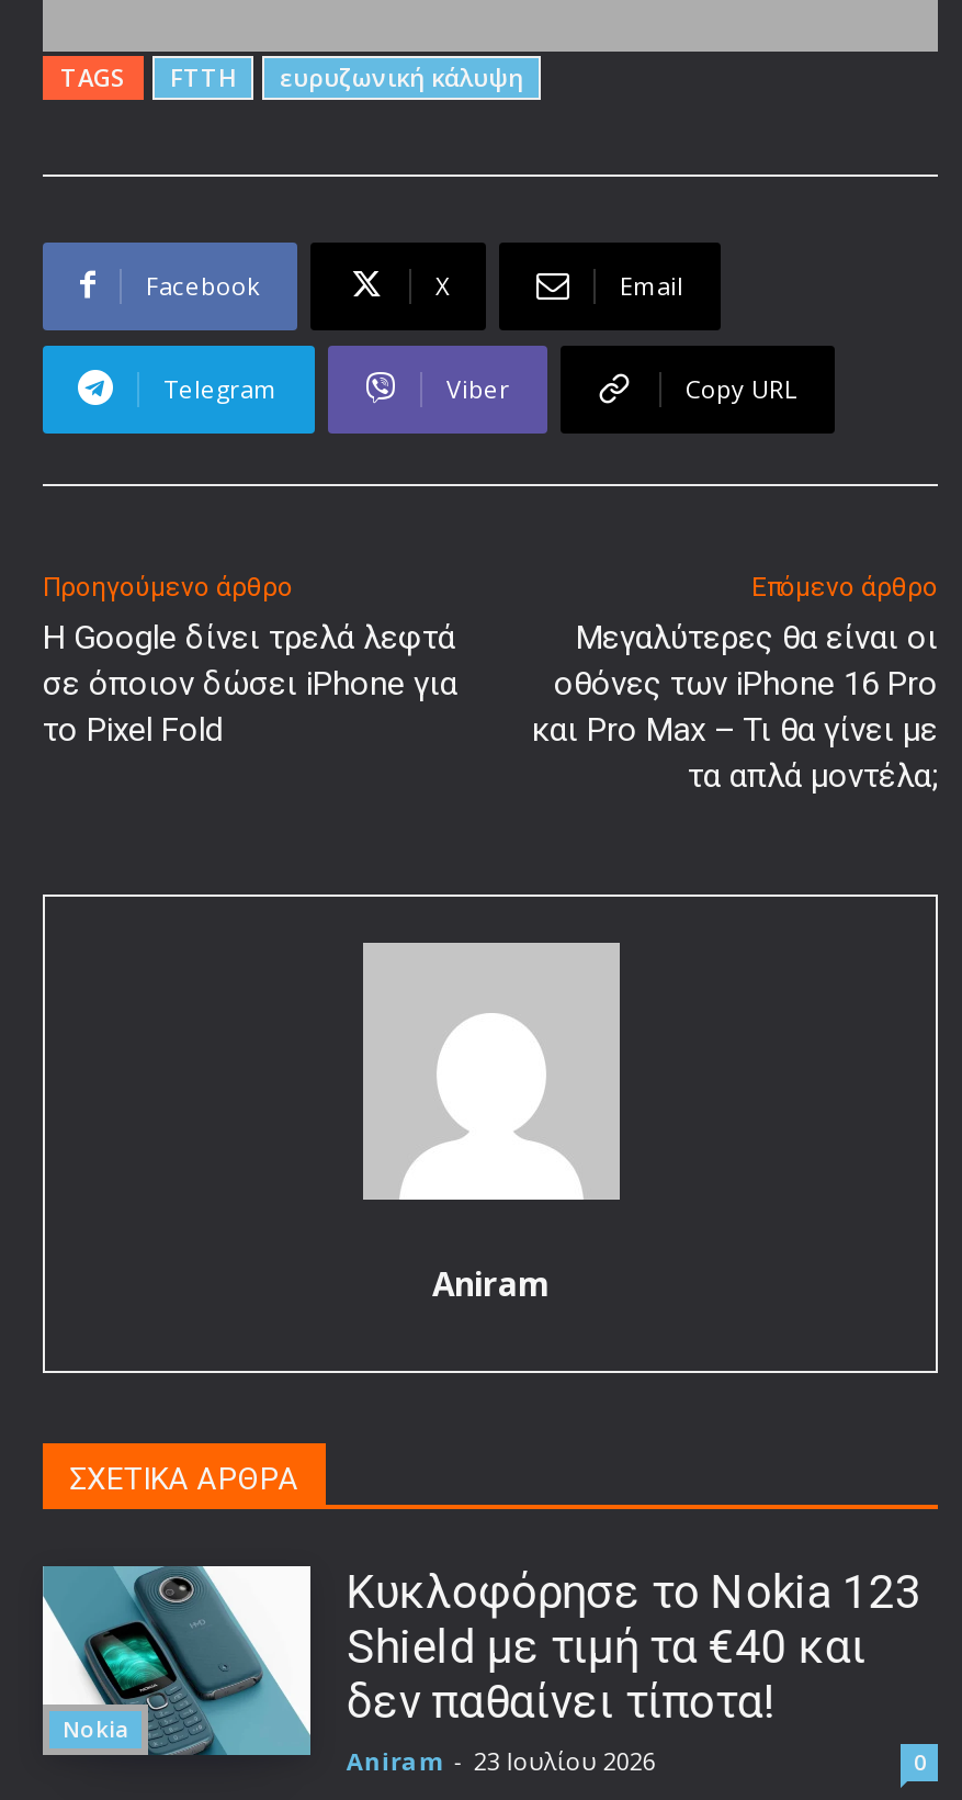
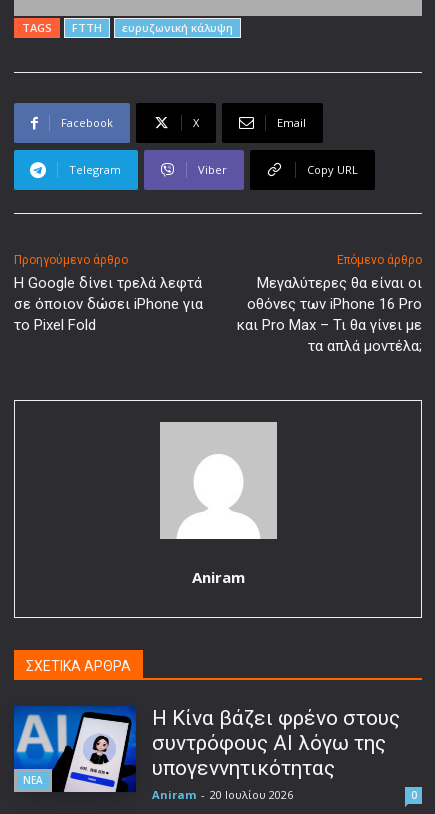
- [image]
- Nokia
+ [image]
+ ΝΕΑ

- Κυκλοφόρησε το Nokia 123
- Shield με τιμή τα €40 και
- δεν παθαίνει τίποτα!
- Aniram - 23 Ιουλίου 2026
+ Η Κίνα βάζει φρένο στους
+ συντρόφους AI λόγω της
+ υπογεννητικότητας
+ Aniram - 20 Ιουλίου 2026
